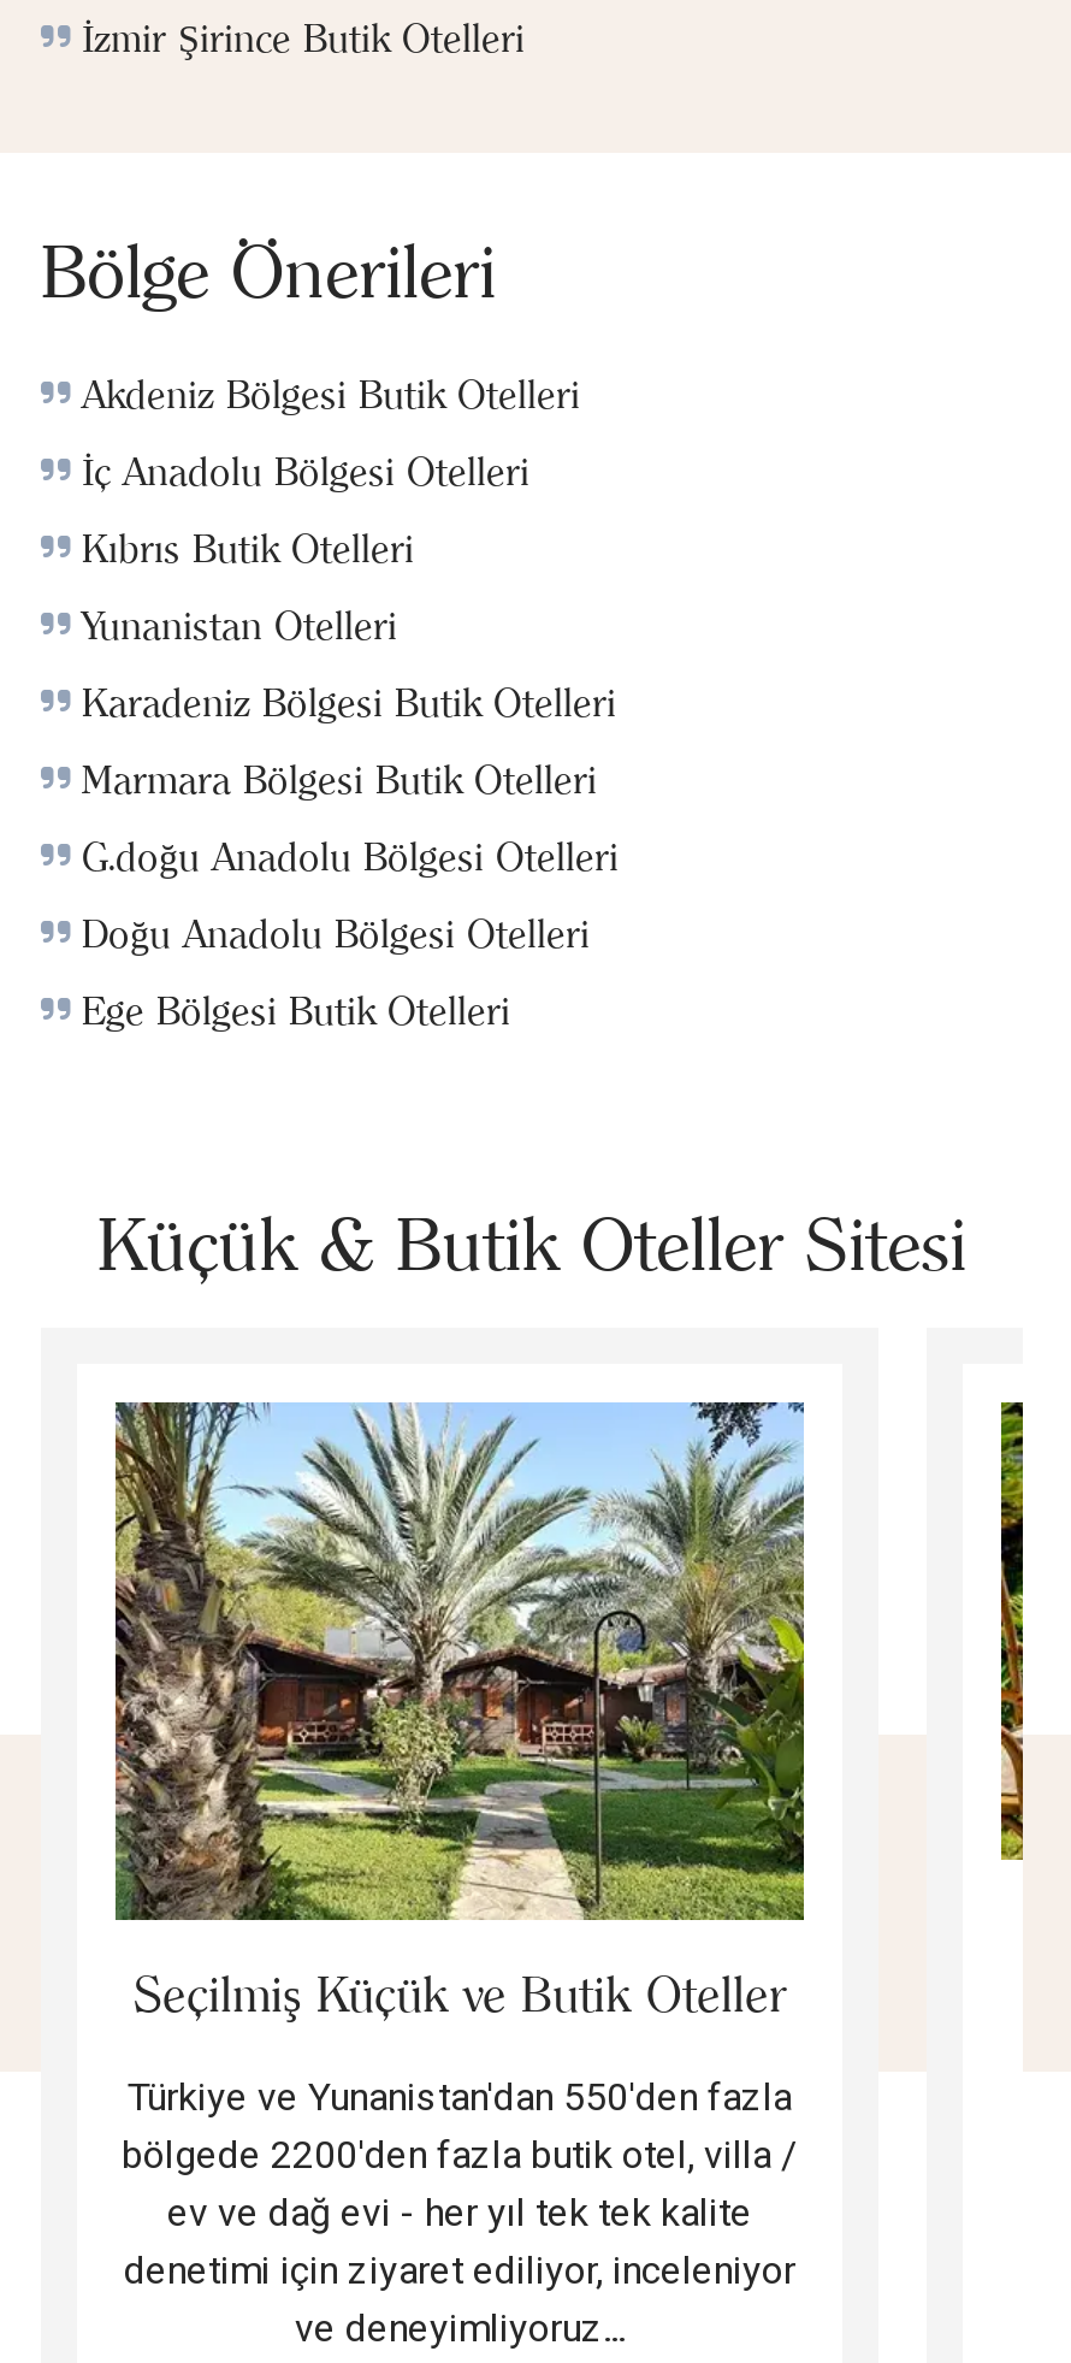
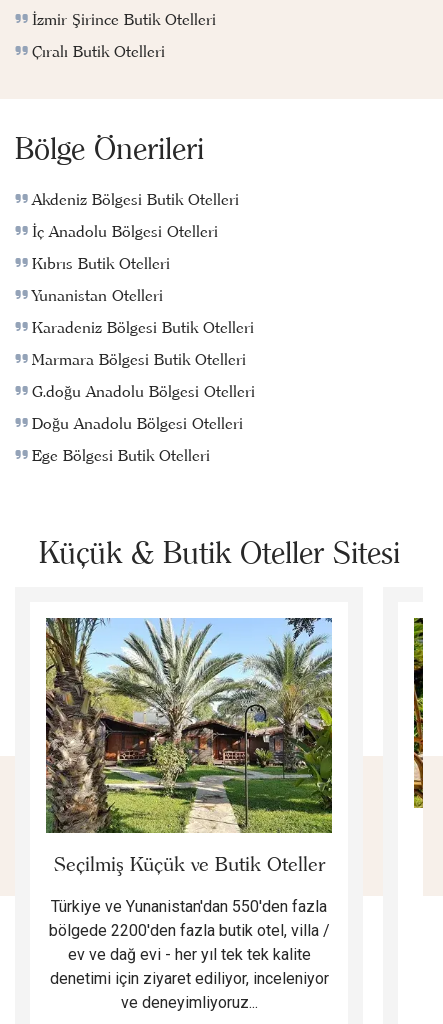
+ Çıralı Butik Otelleri
